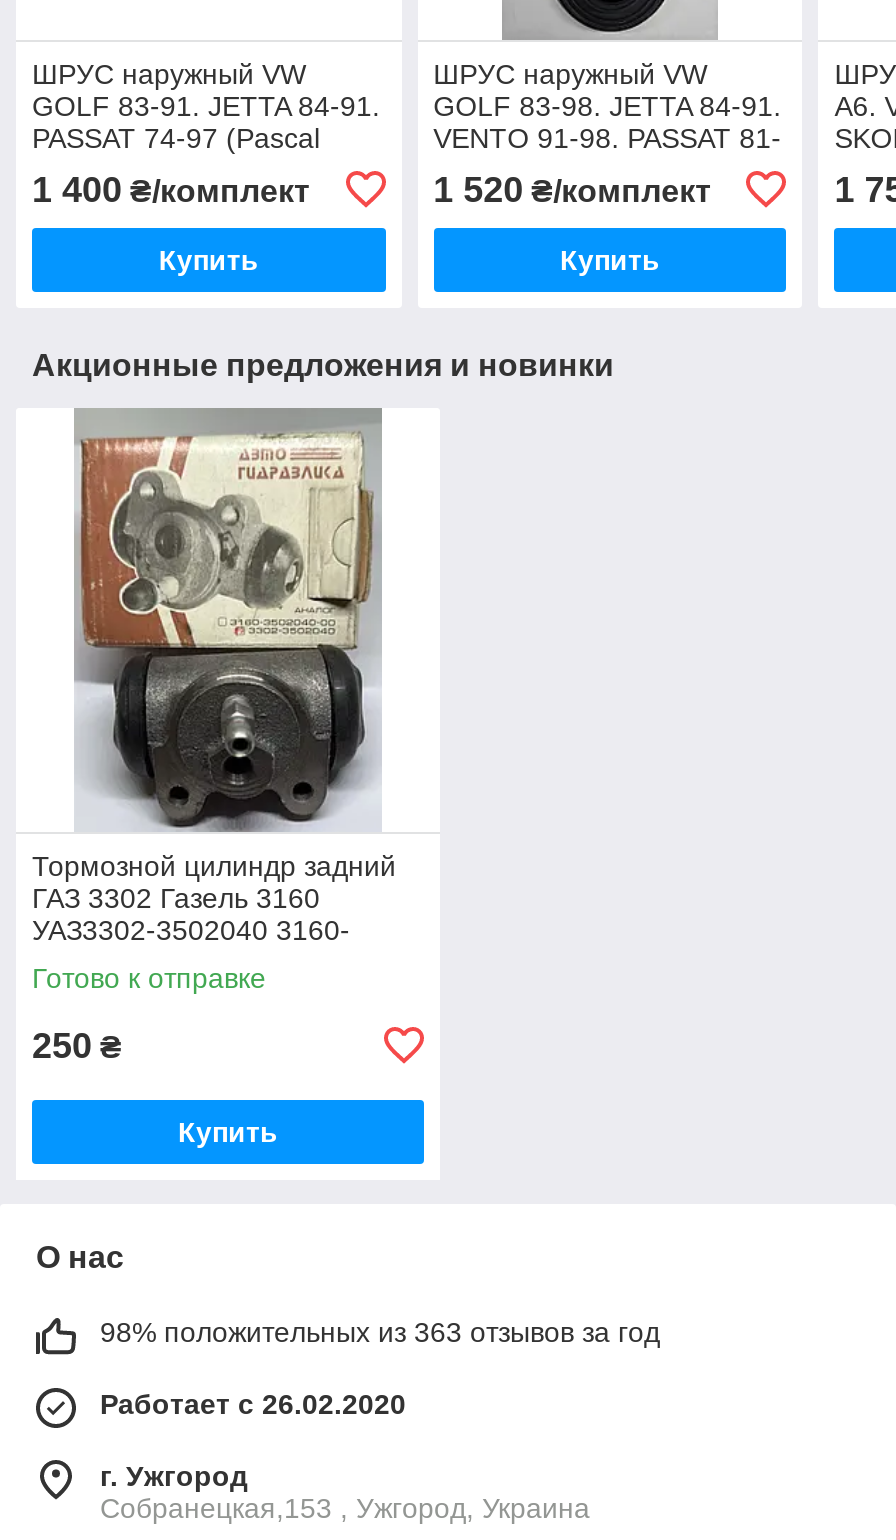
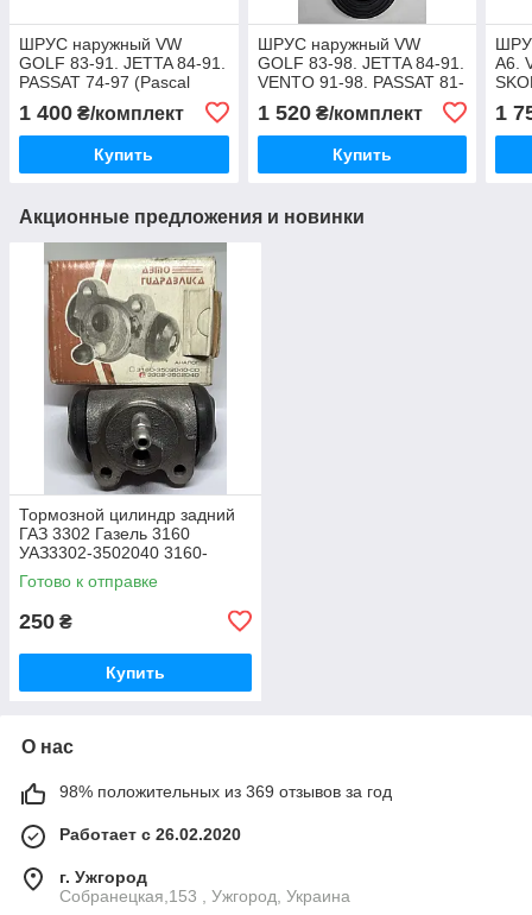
- 98% положительных из 363 отзывов за год
+ 98% положительных из 369 отзывов за год
